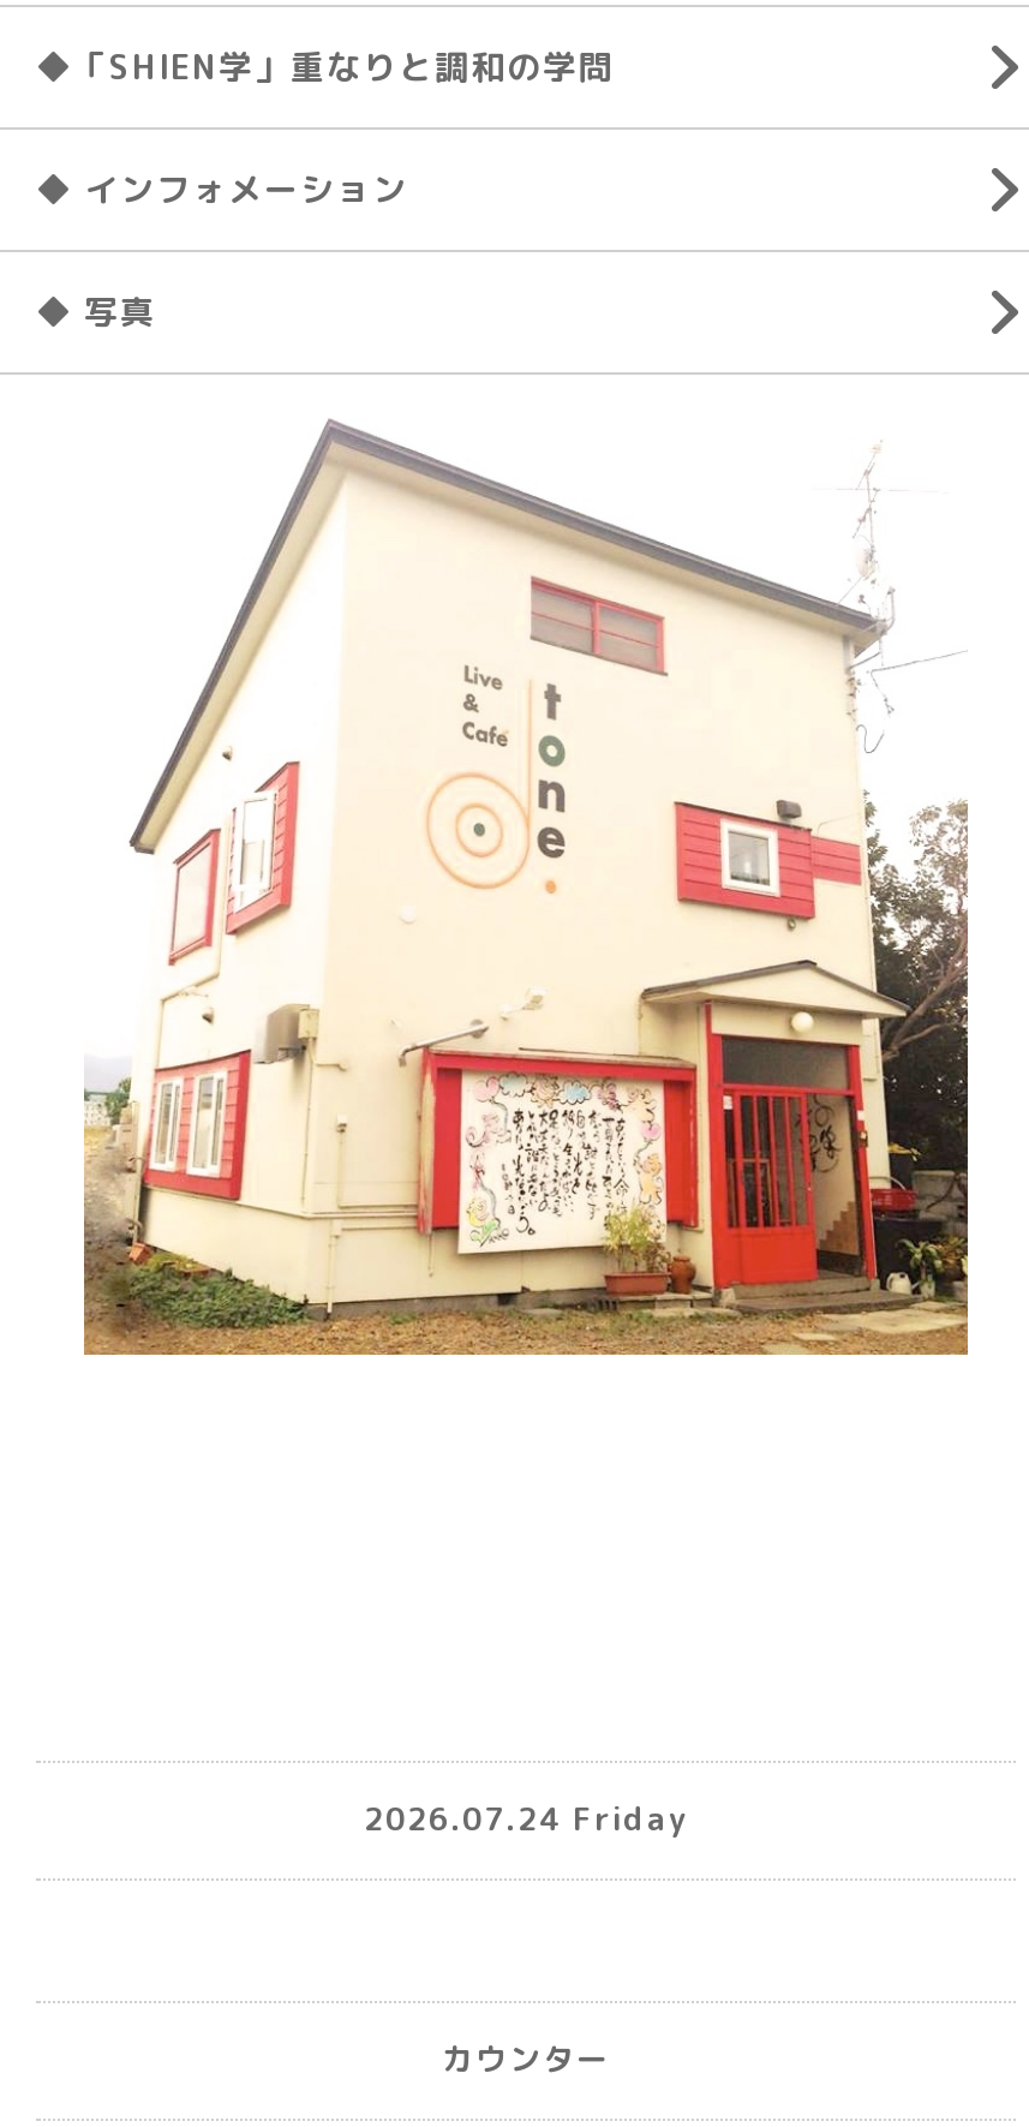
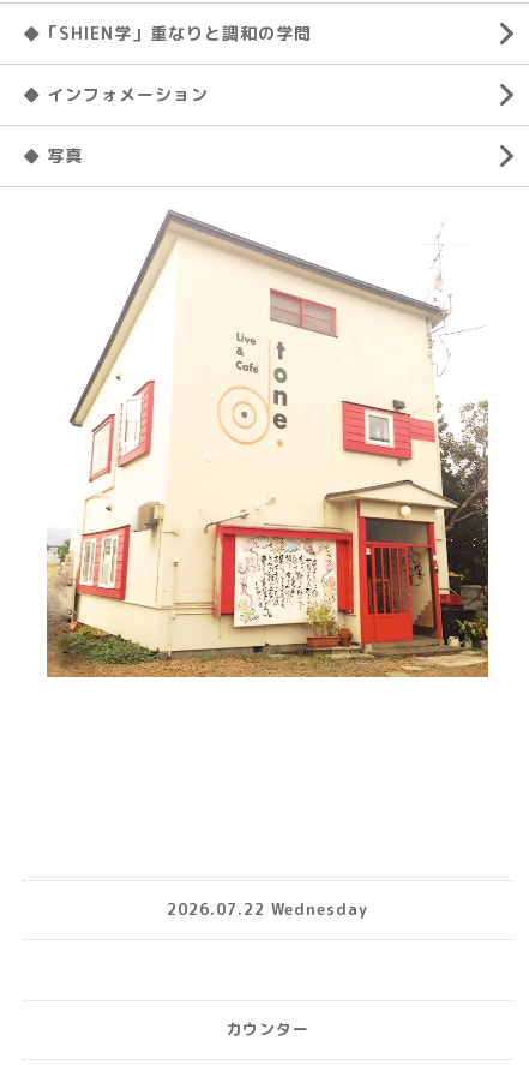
- 2026.07.24 Friday
+ 2026.07.22 Wednesday
